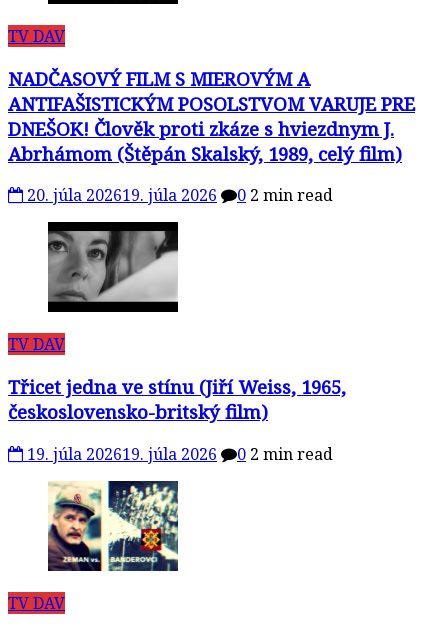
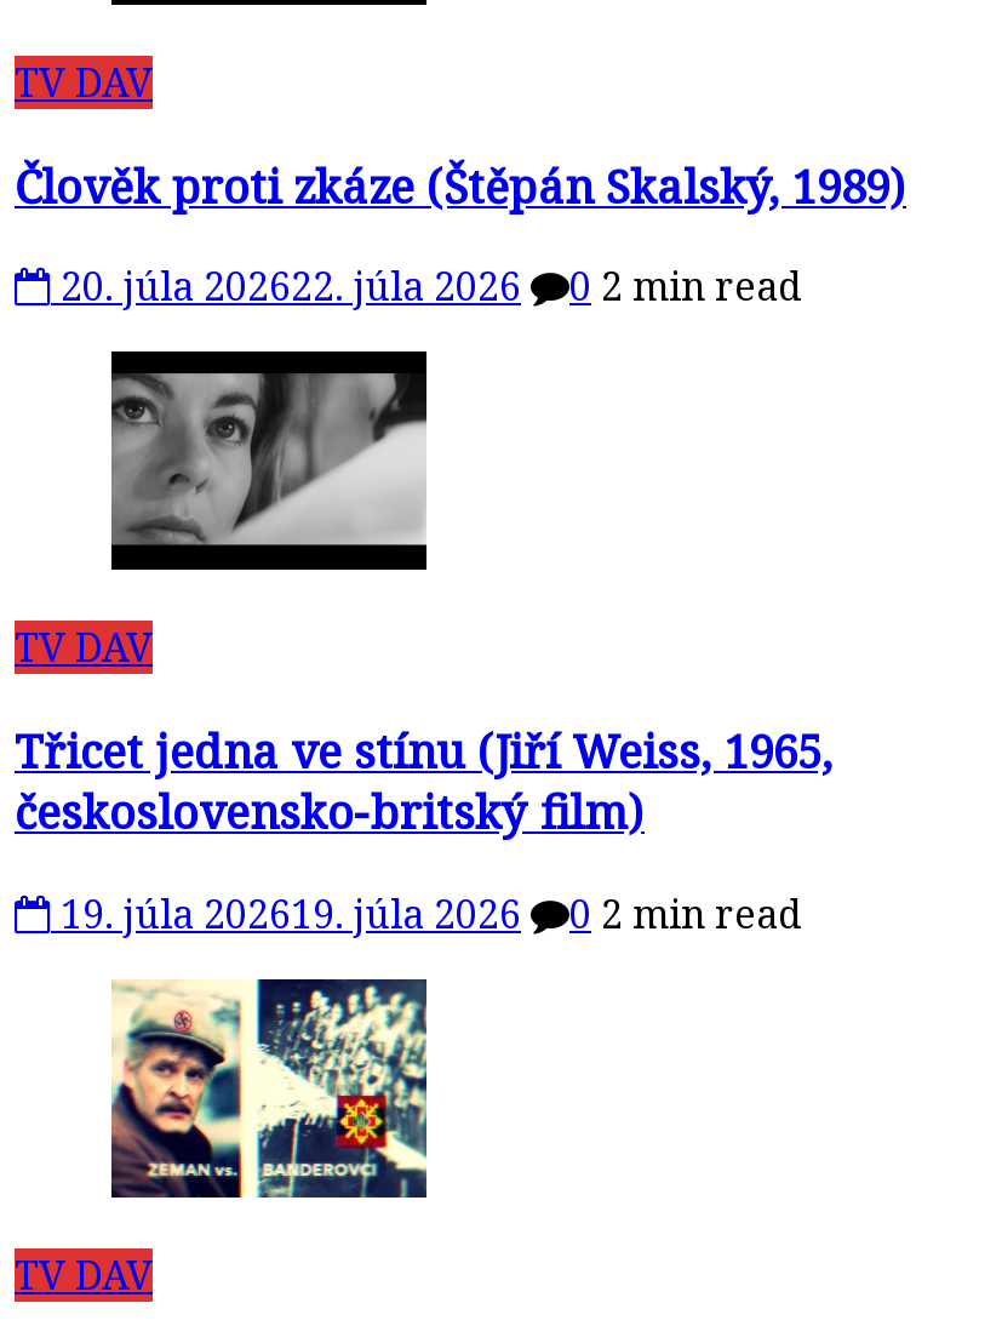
- NADČASOVÝ FILM S MIEROVÝM A
- ANTIFAŠISTICKÝM POSOLSTVOM VARUJE PRE
- DNEŠOK! Člověk proti zkáze s hviezdnym J.
- Abrhámom (Štěpán Skalský, 1989, celý film)
+ Člověk proti zkáze (Štěpán Skalský, 1989)

- 20. júla 202619. júla 2026 0 2 min read
+ 20. júla 202622. júla 2026 0 2 min read
